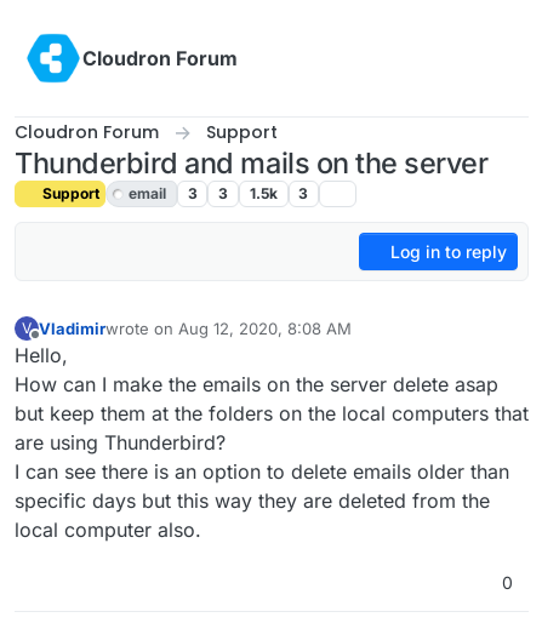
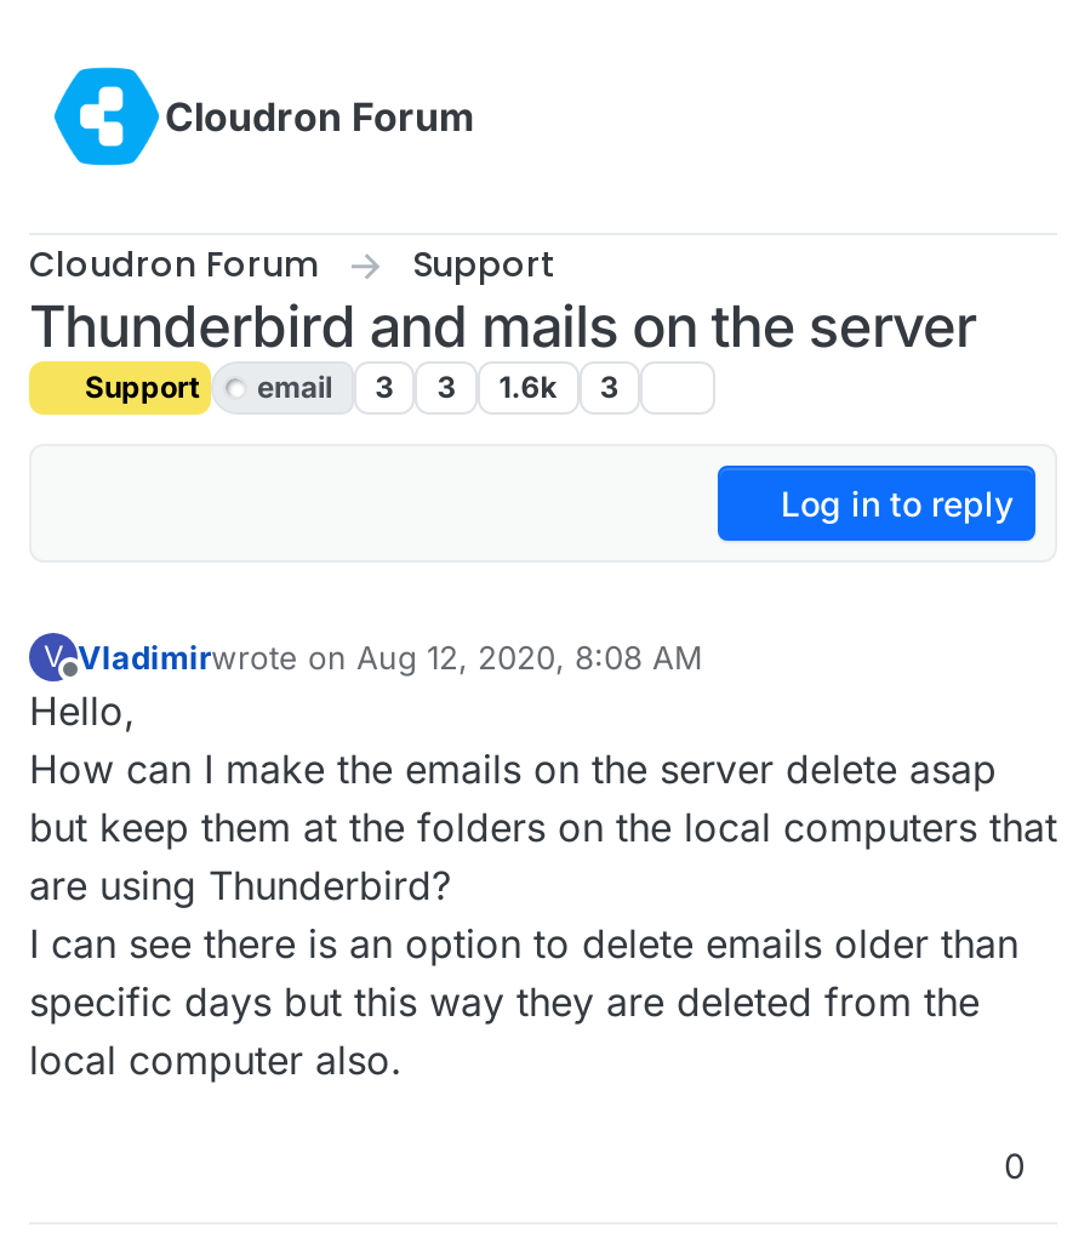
- Support email 3 3 1.5k 3
+ Support email 3 3 1.6k 3
